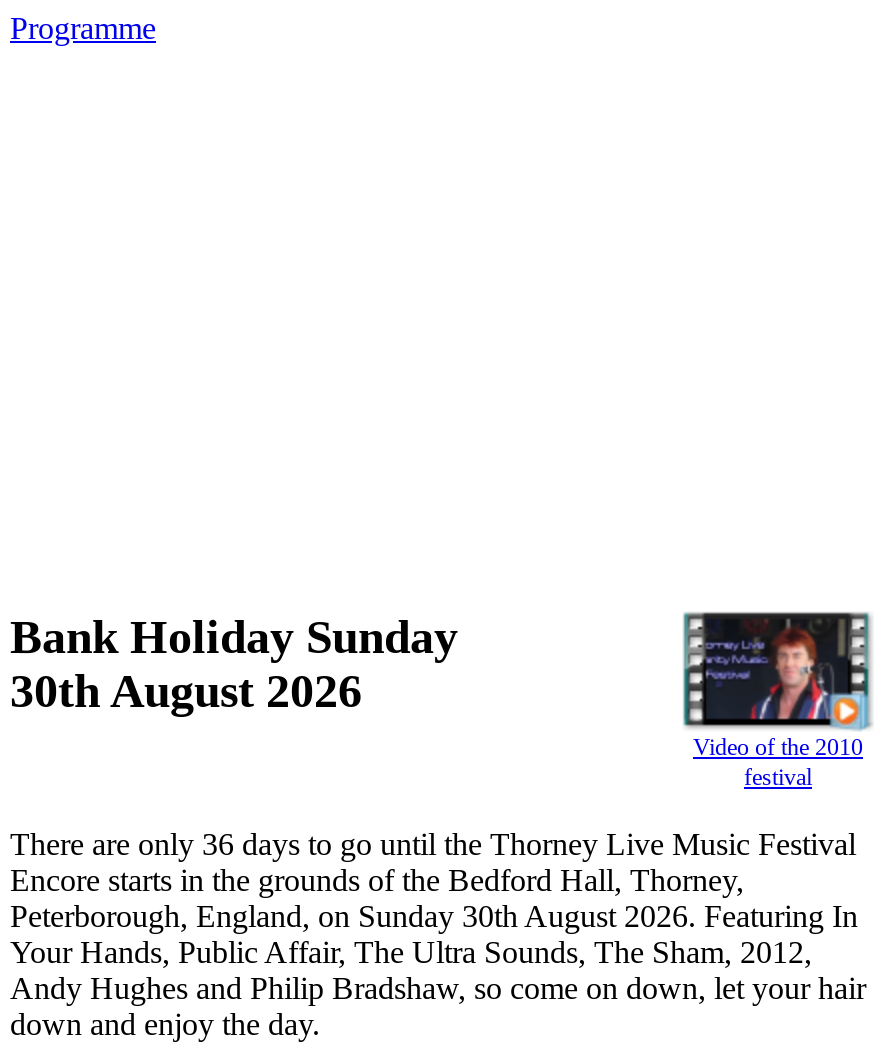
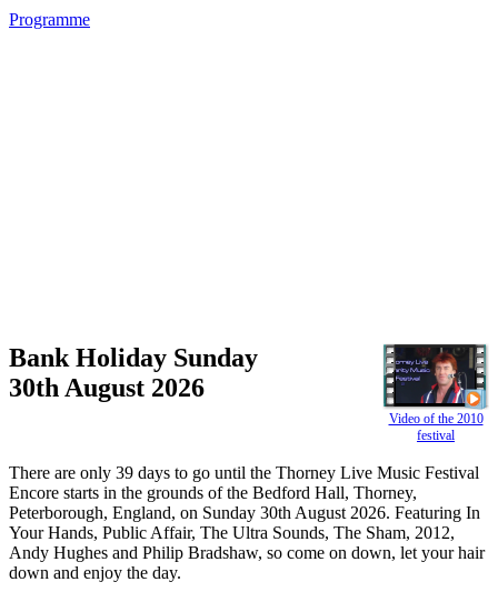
- There are only 36 days to go until the Thorney Live Music Festival
+ There are only 39 days to go until the Thorney Live Music Festival
